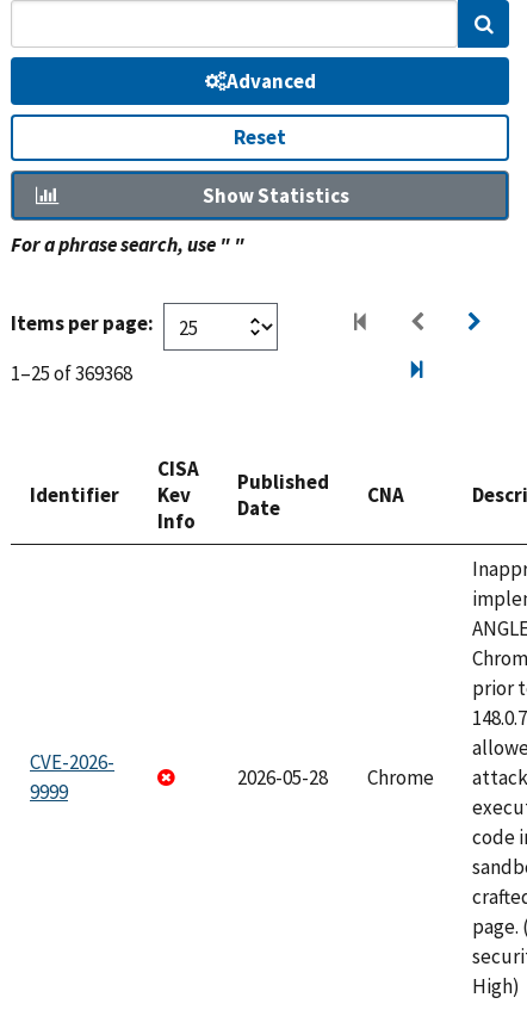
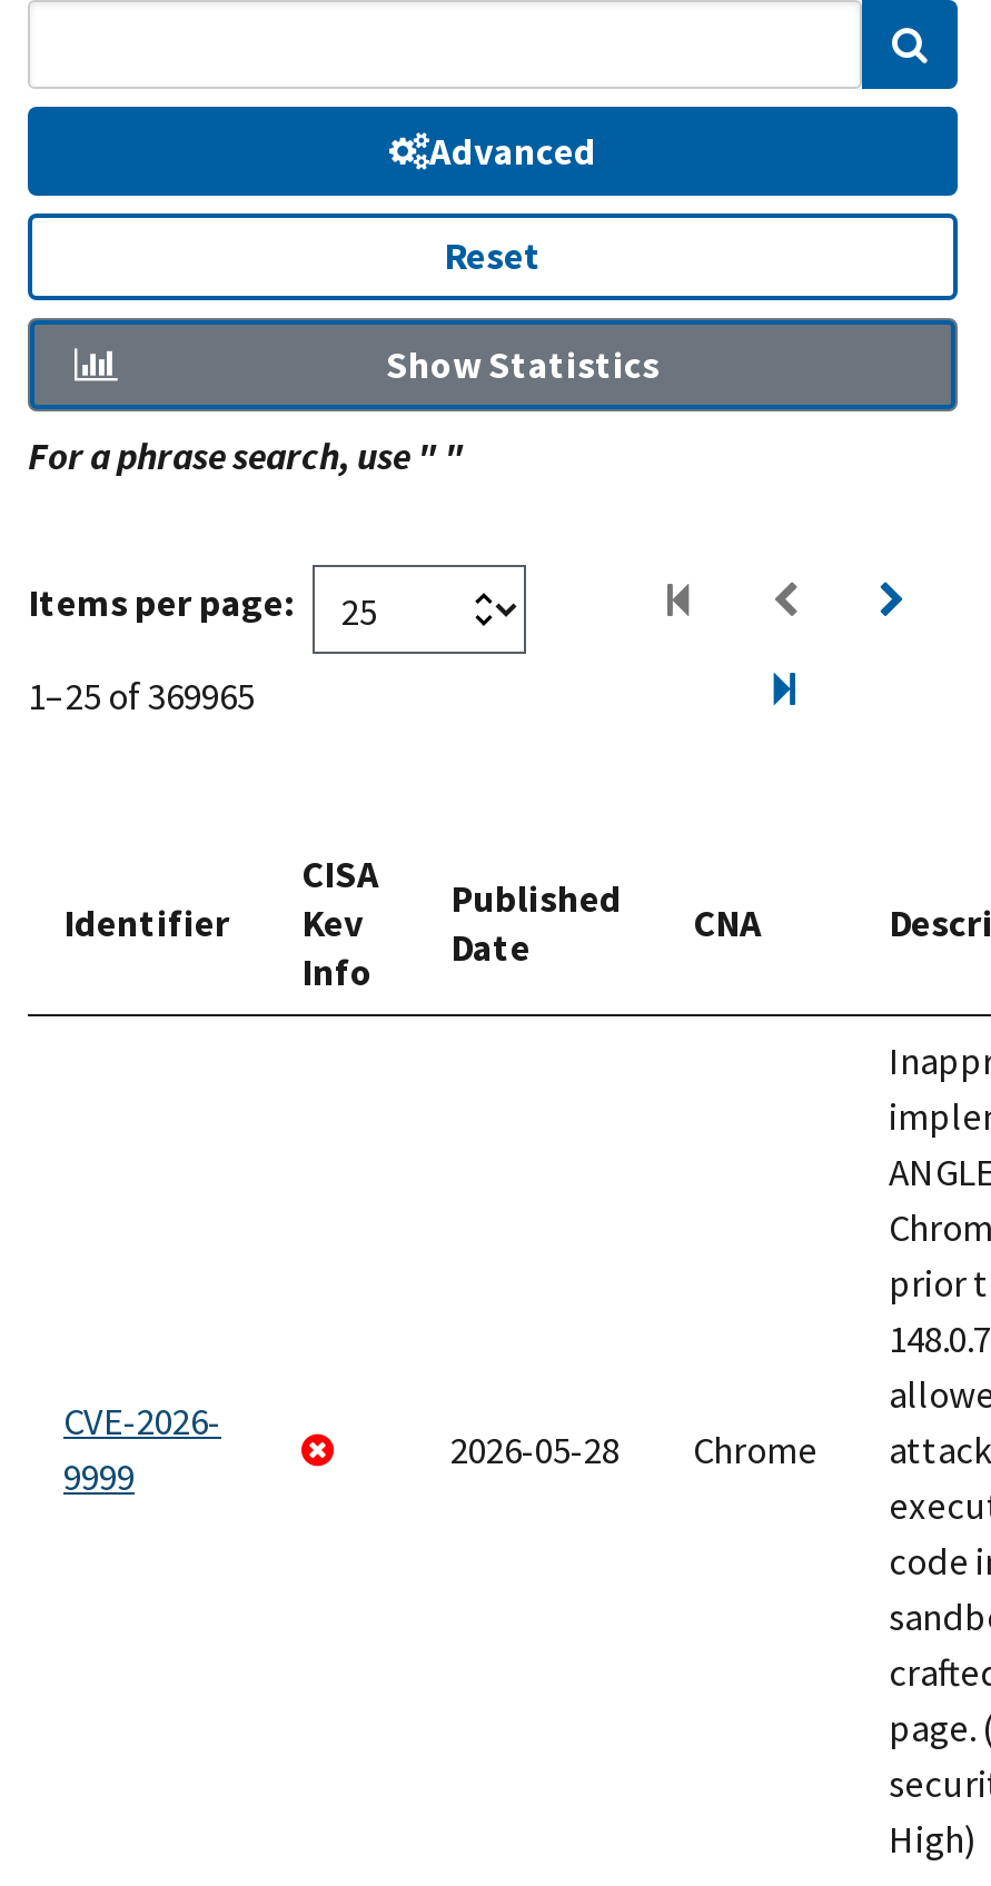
- 1–25 of 369368
+ 1–25 of 369965
